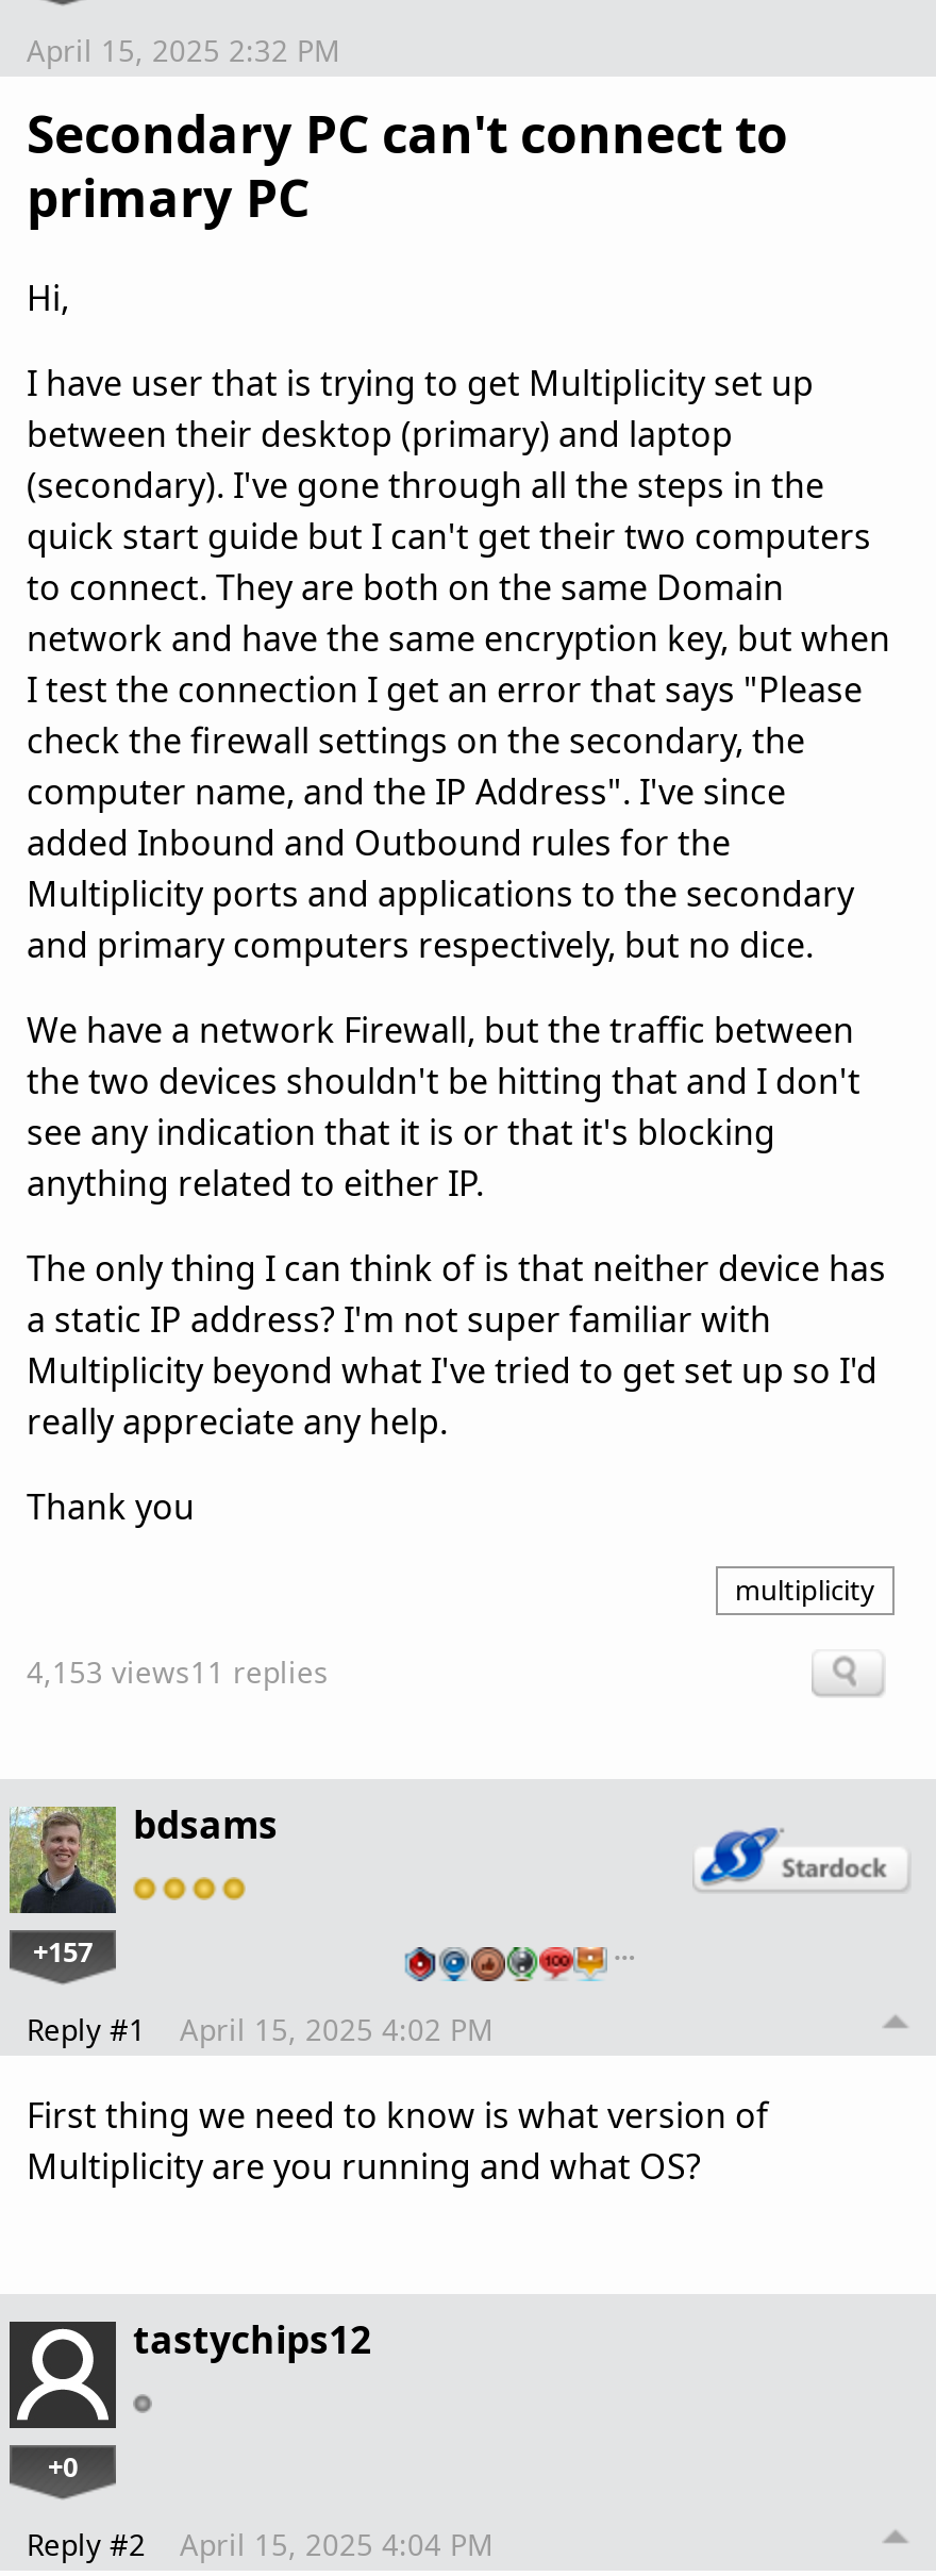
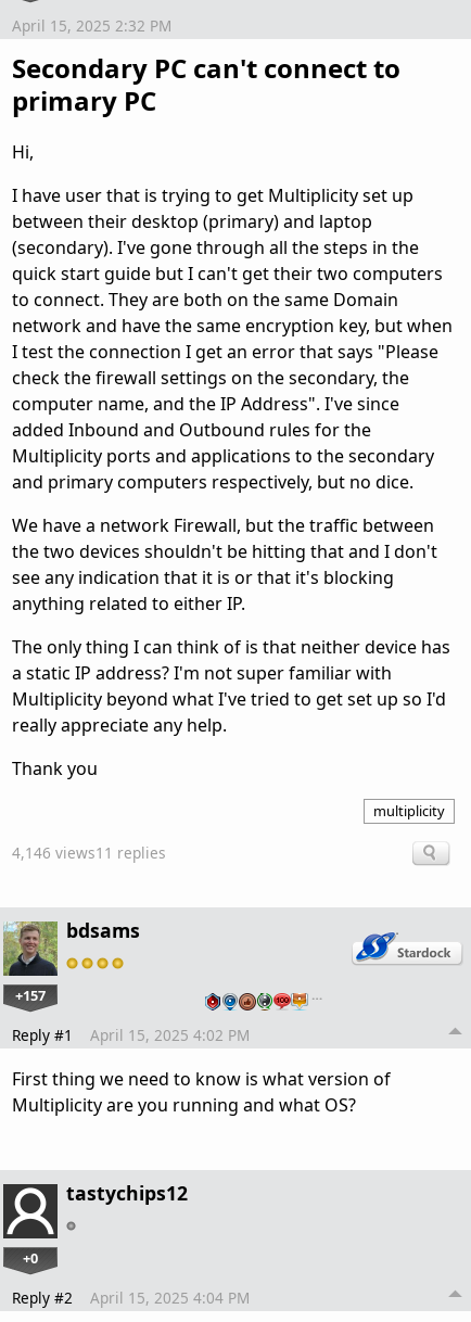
- 4,153 views11 replies
+ 4,146 views11 replies
